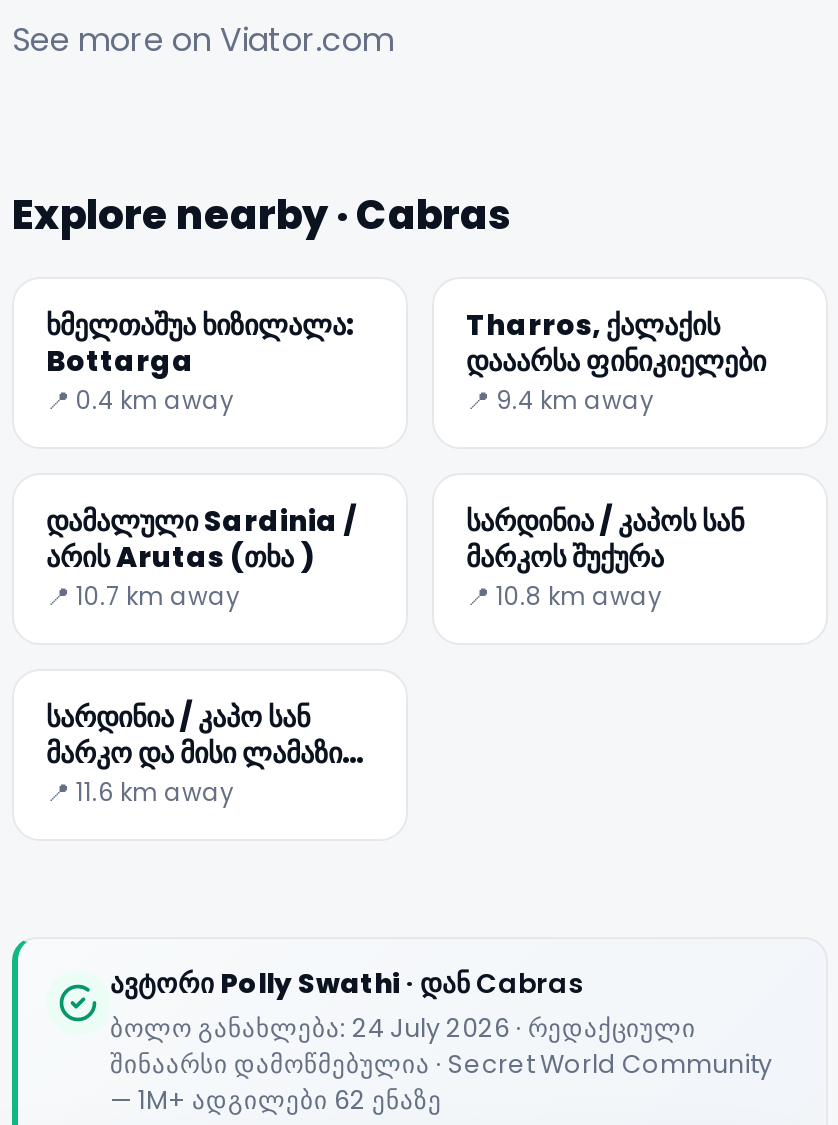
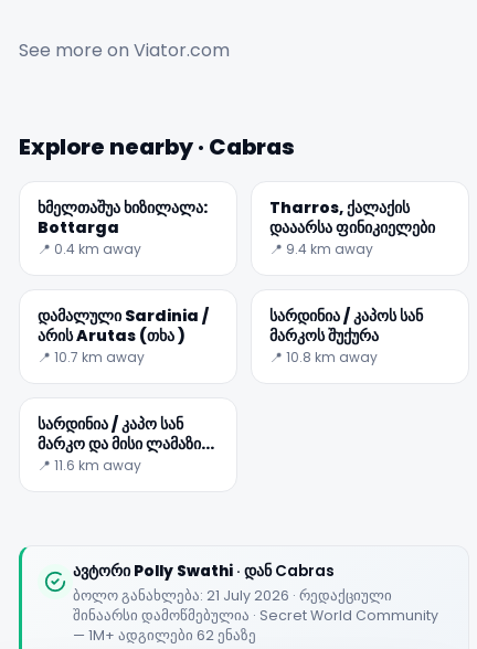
- ბოლო განახლება: 24 July 2026 · რედაქციული
+ ბოლო განახლება: 21 July 2026 · რედაქციული
